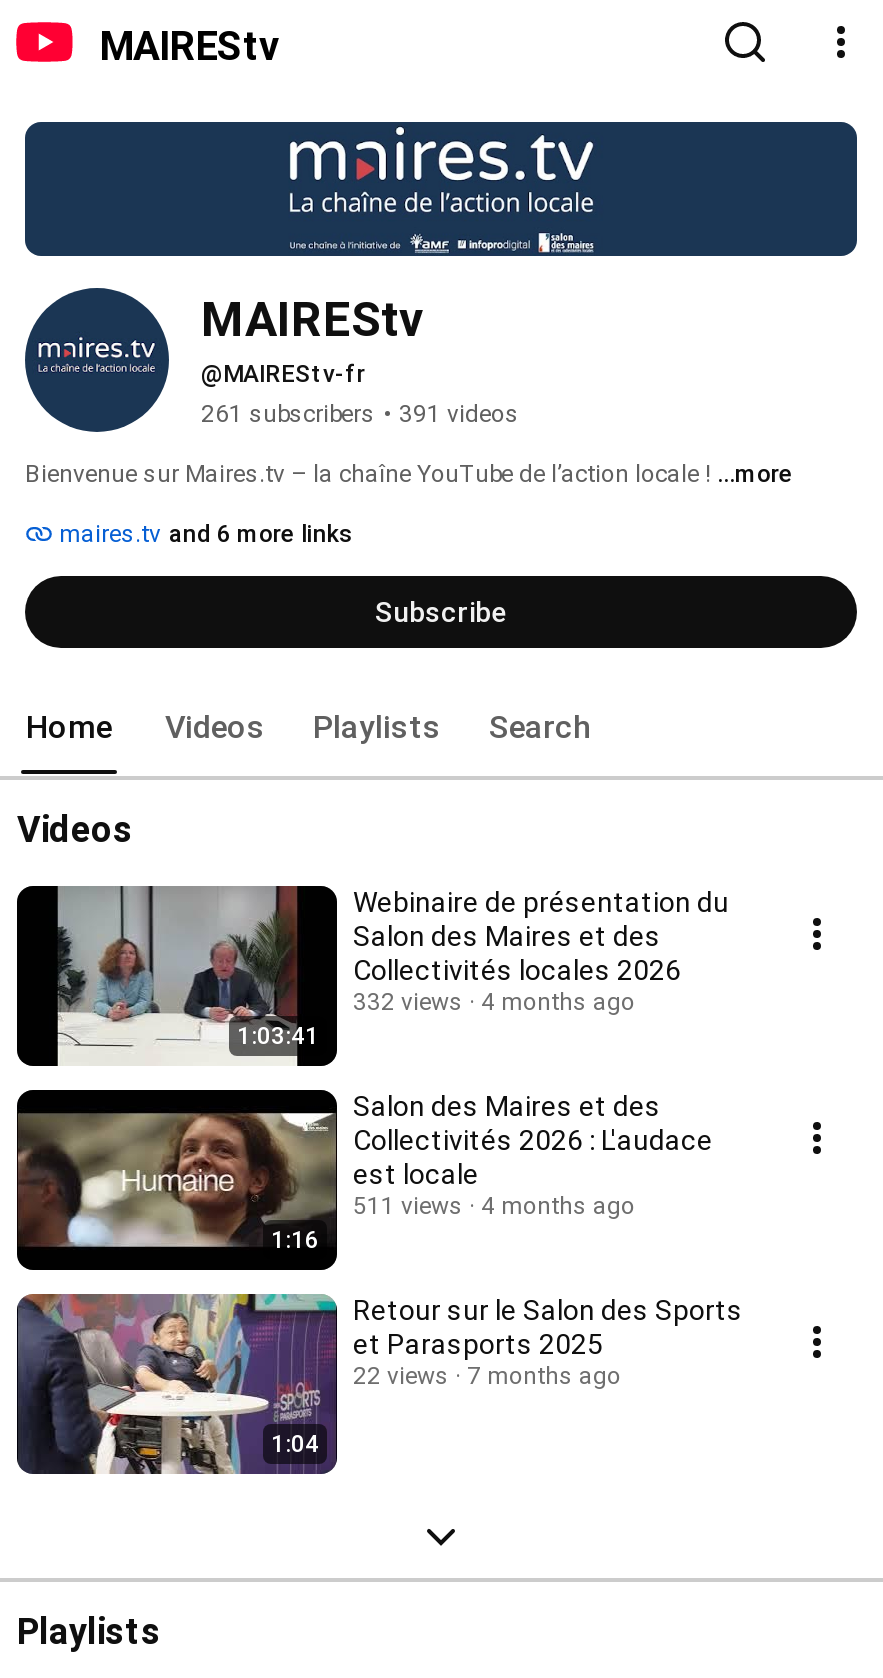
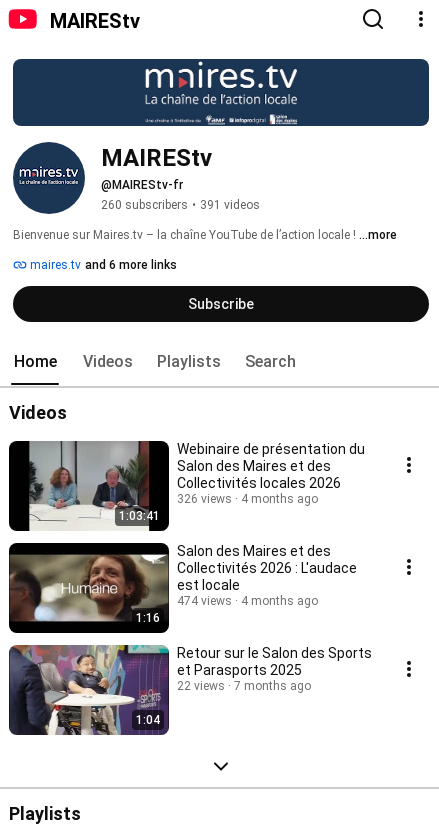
- 261 subscribers • 391 videos
+ 260 subscribers • 391 videos

- 332 views 4 months ago
+ 326 views 4 months ago

- 511 views 4 months ago
+ 474 views 4 months ago
